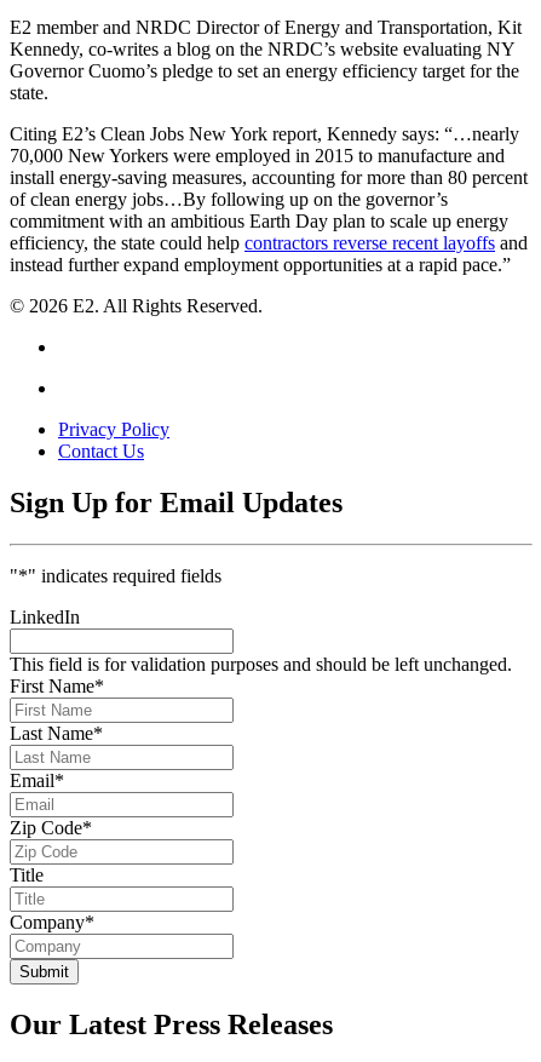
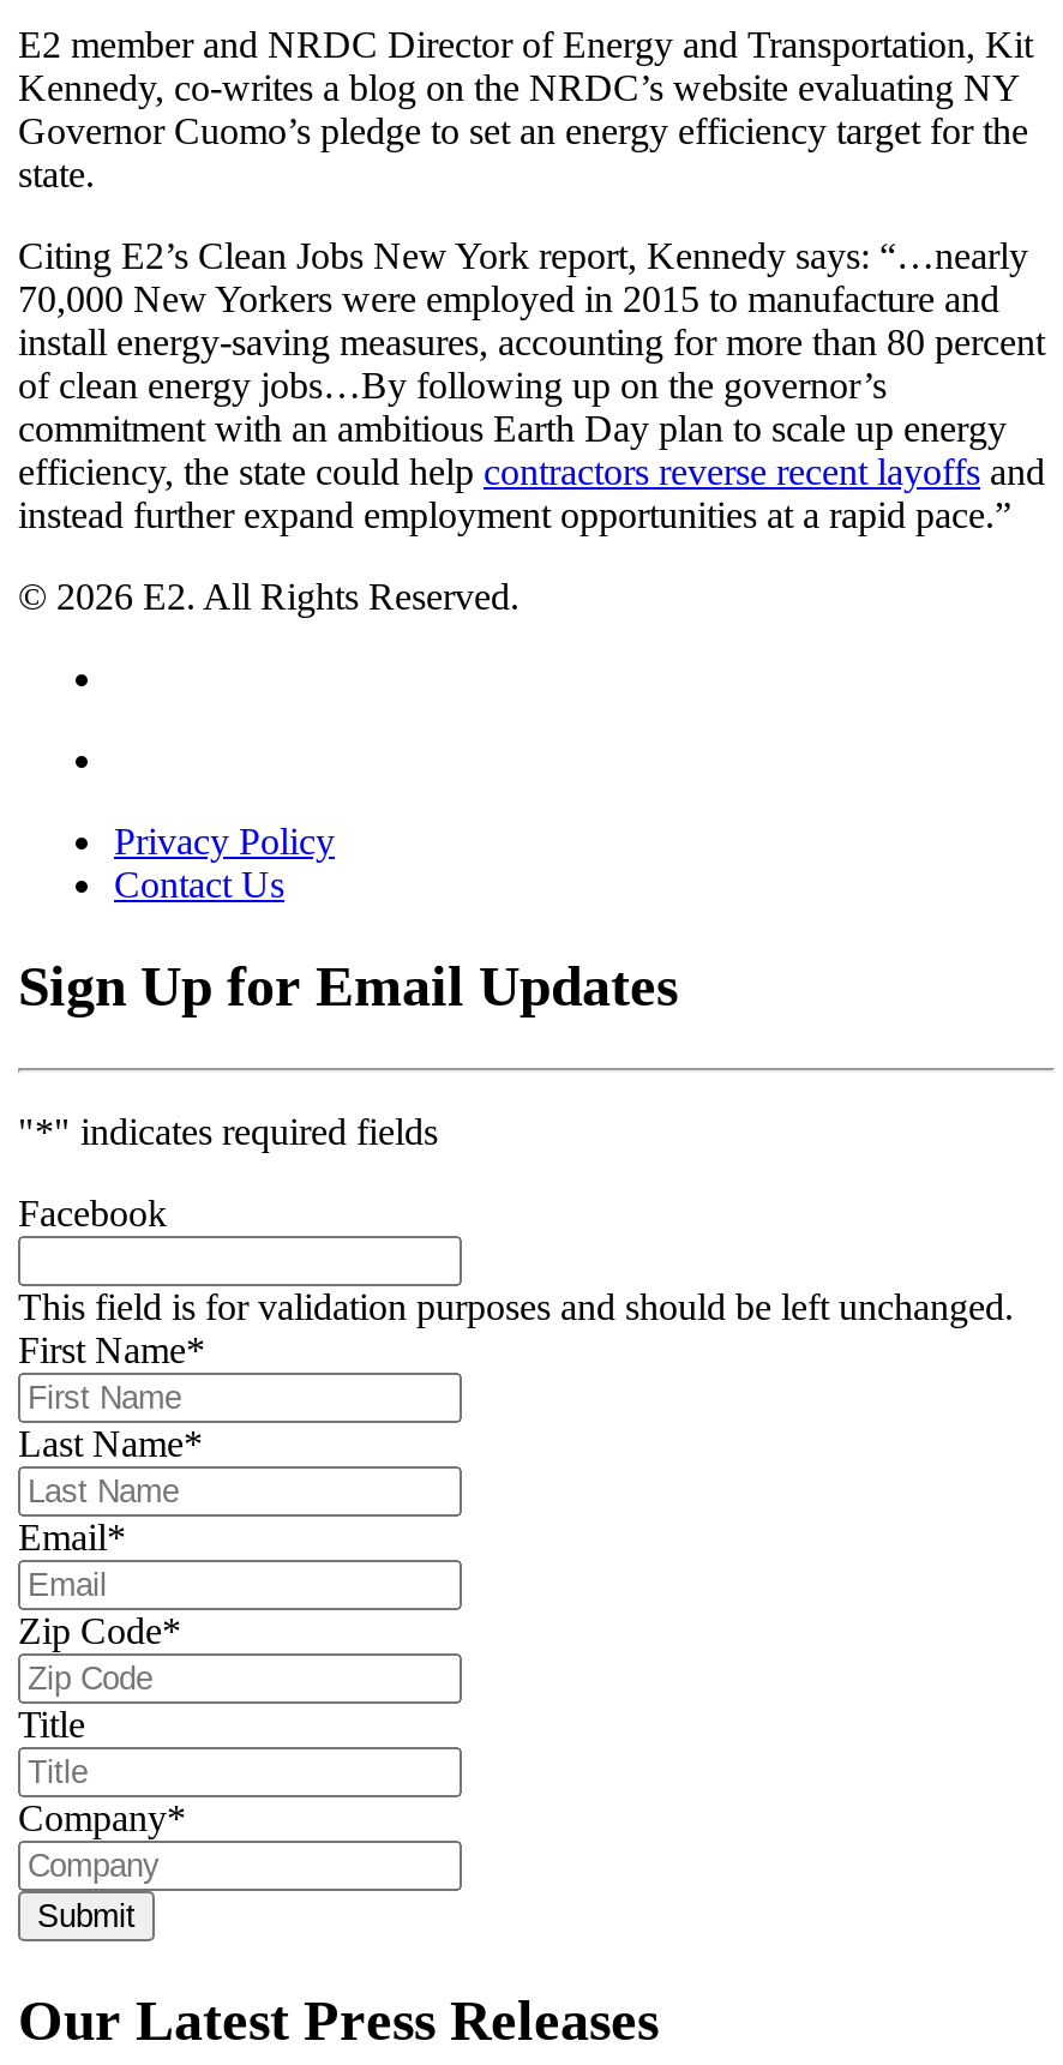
- LinkedIn
+ Facebook
